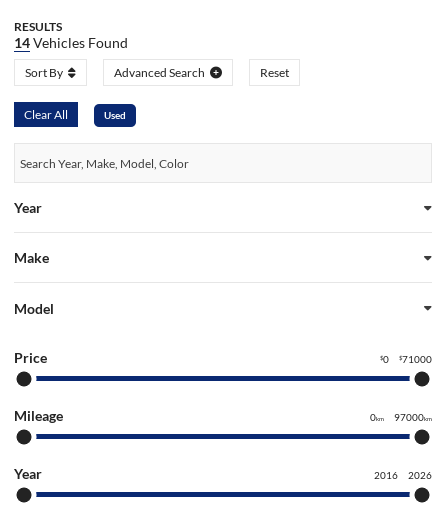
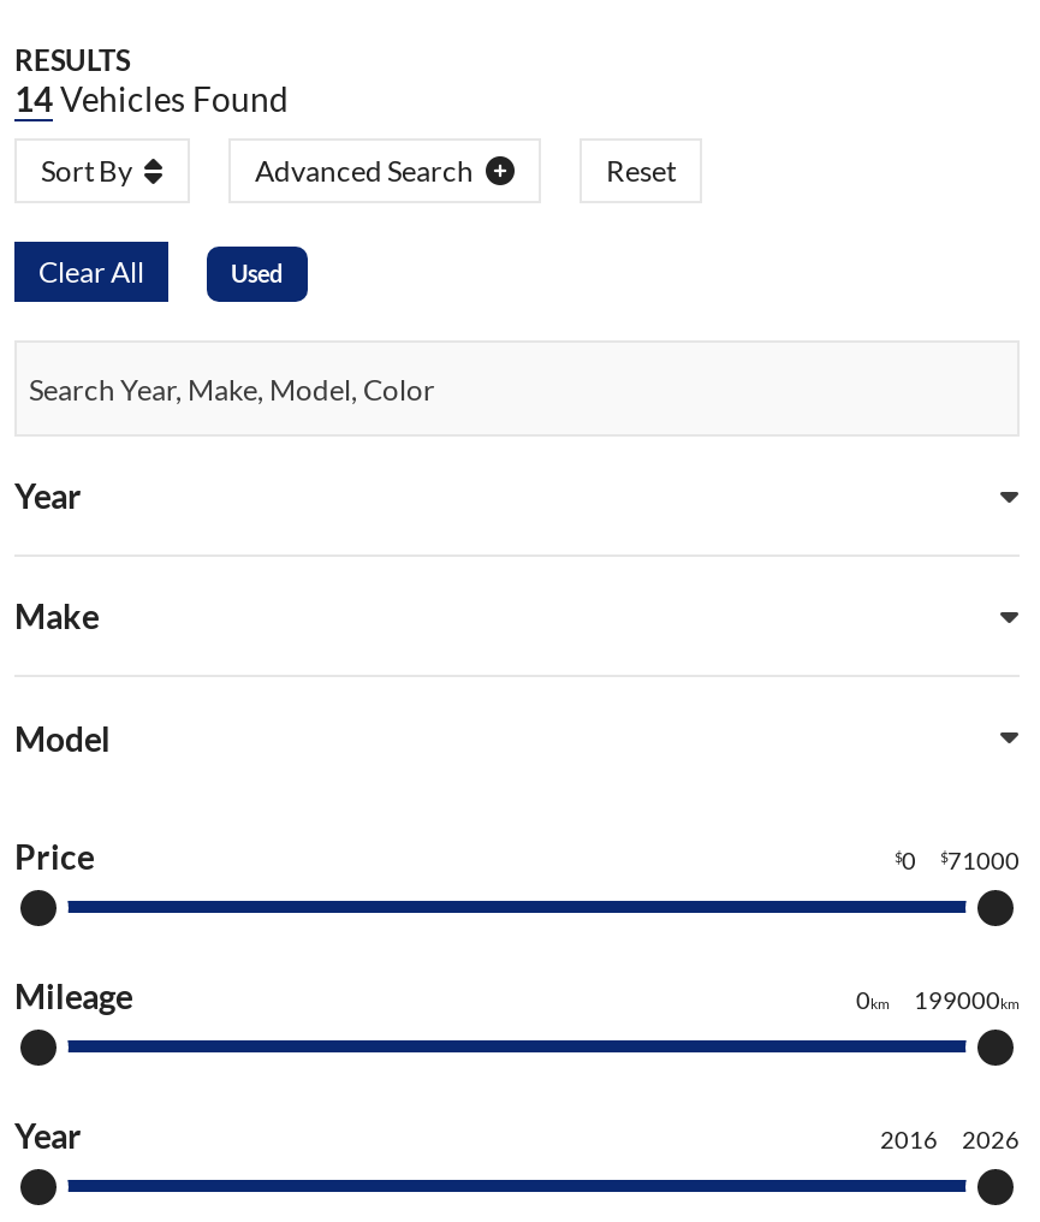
- 97000km
+ 199000km
